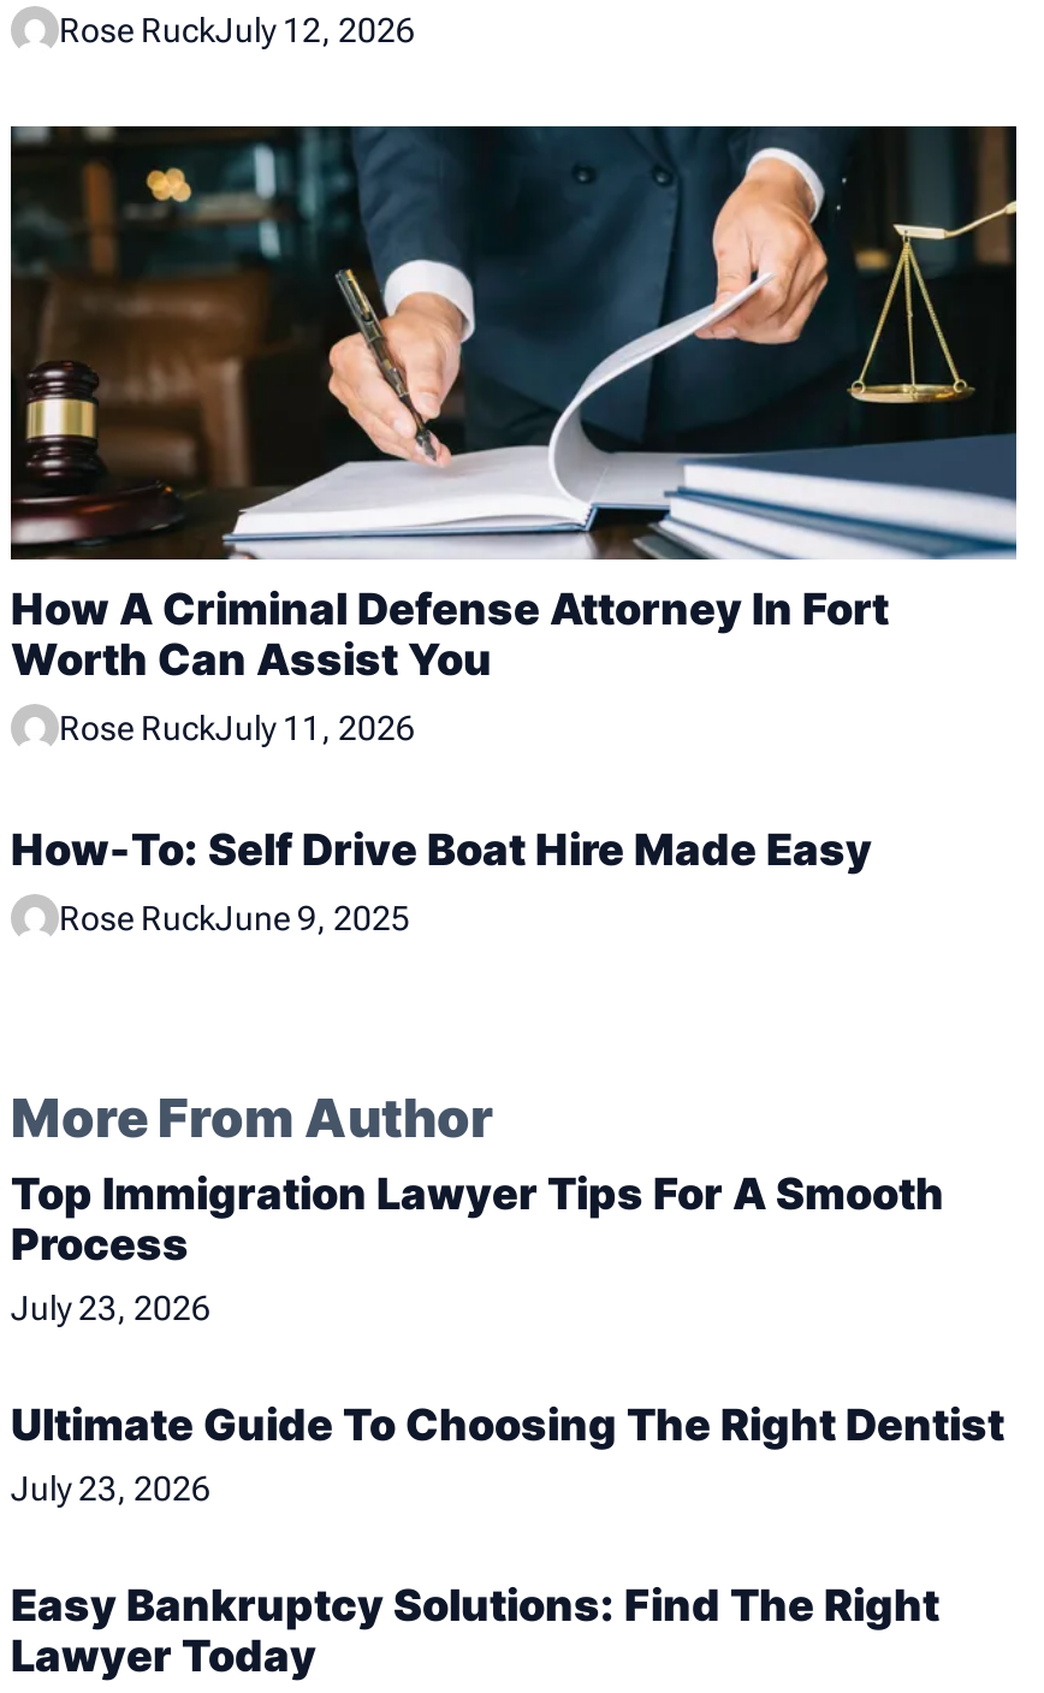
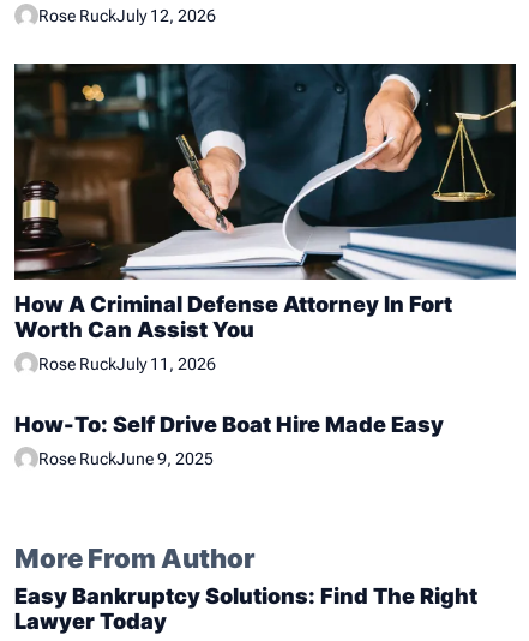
- Top Immigration Lawyer Tips For A Smooth
- Process
- July 23, 2026
- Ultimate Guide To Choosing The Right Dentist
- July 23, 2026
